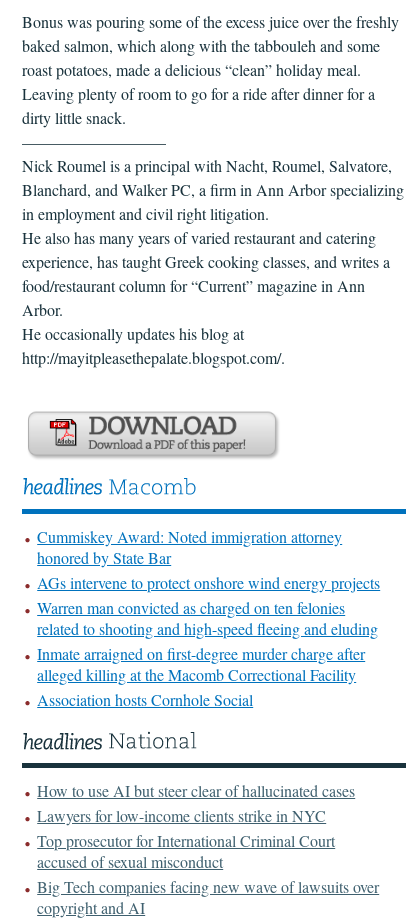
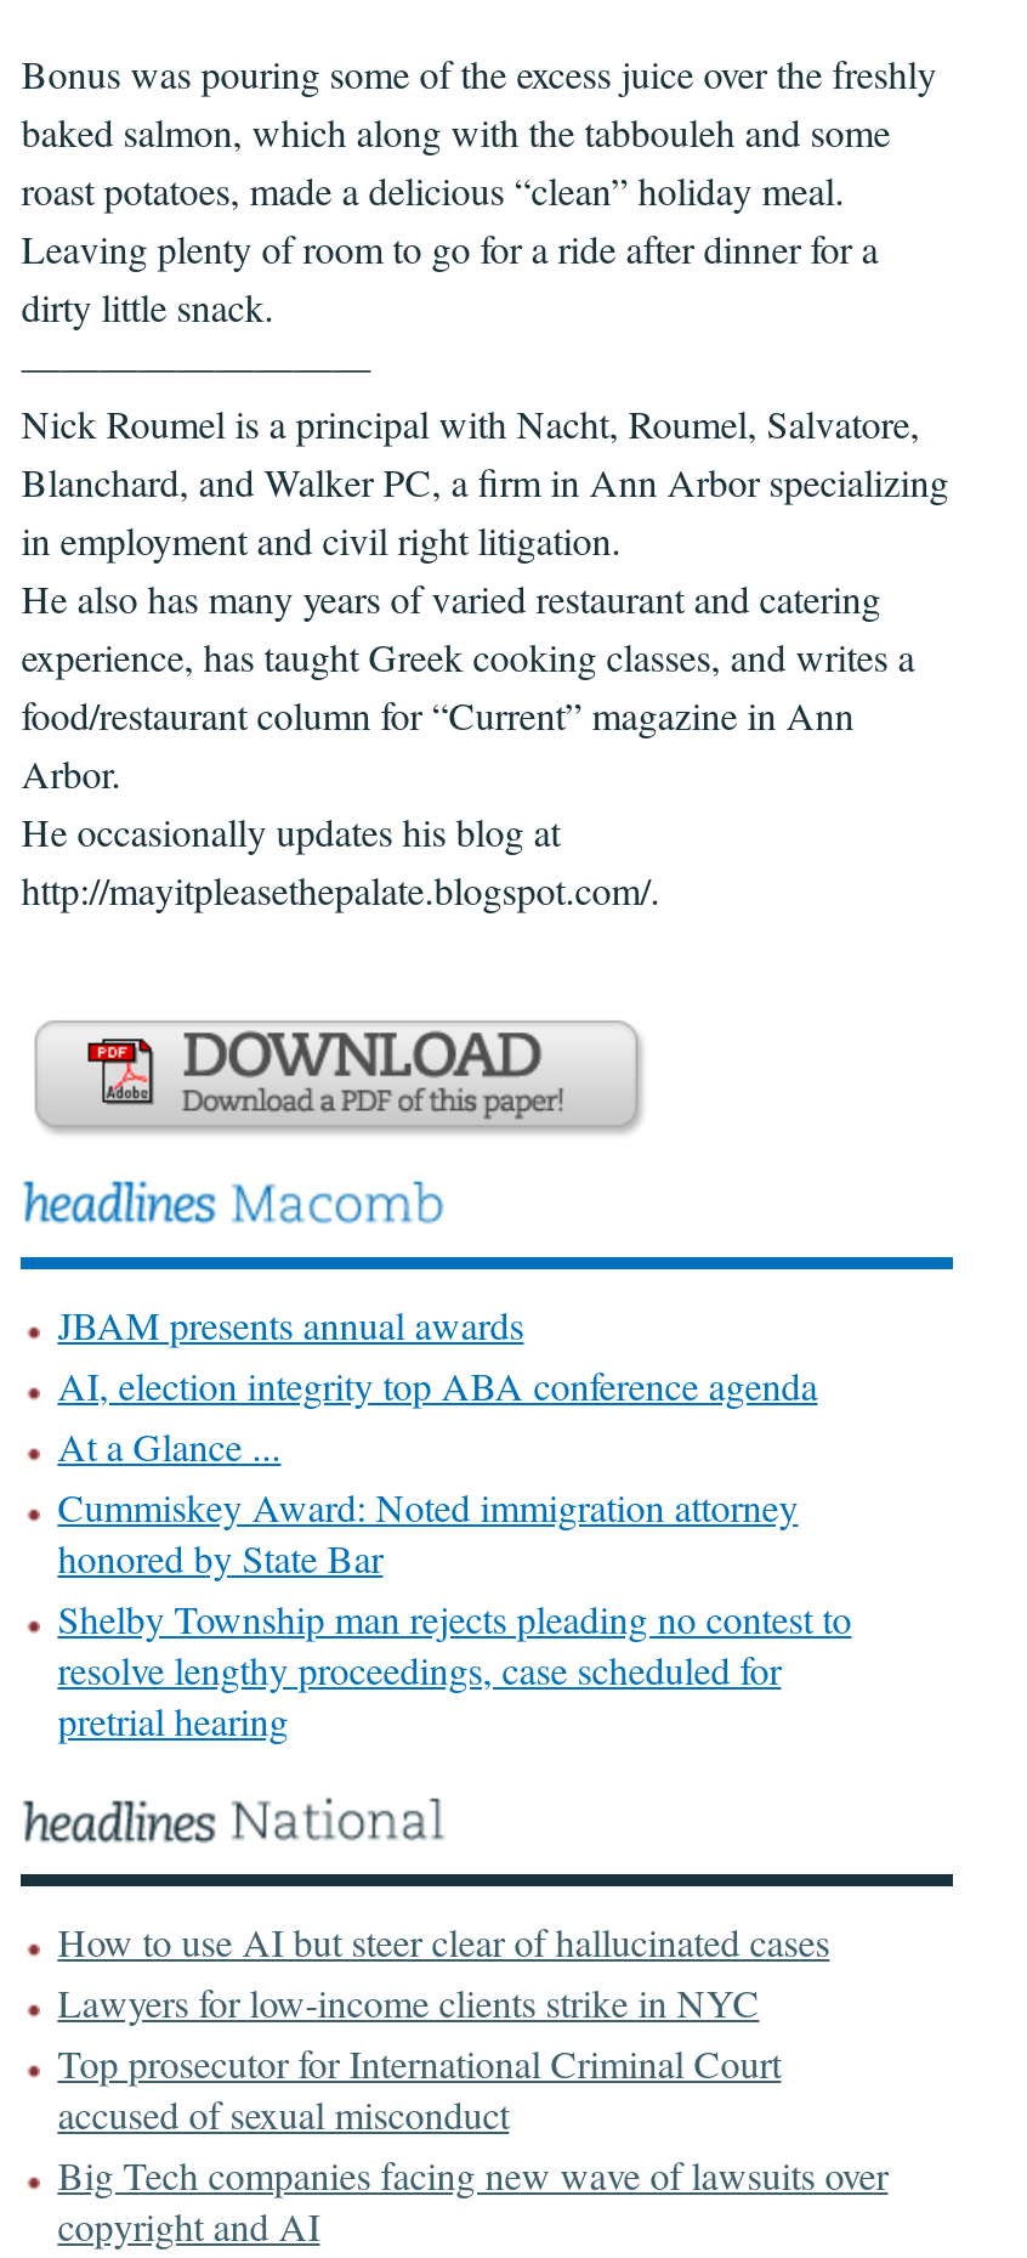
+ JBAM presents annual awards
+ AI, election integrity top ABA conference agenda
+ At a Glance ...

moved down: Cummiskey Award: Noted immigration attorney | honored by State Bar

- AGs intervene to protect onshore wind energy projects
- Warren man convicted as charged on ten felonies
- related to shooting and high-speed fleeing and eluding
- Inmate arraigned on first-degree murder charge after
- alleged killing at the Macomb Correctional Facility
- Association hosts Cornhole Social
+ Shelby Township man rejects pleading no contest to
+ resolve lengthy proceedings, case scheduled for
+ pretrial hearing
